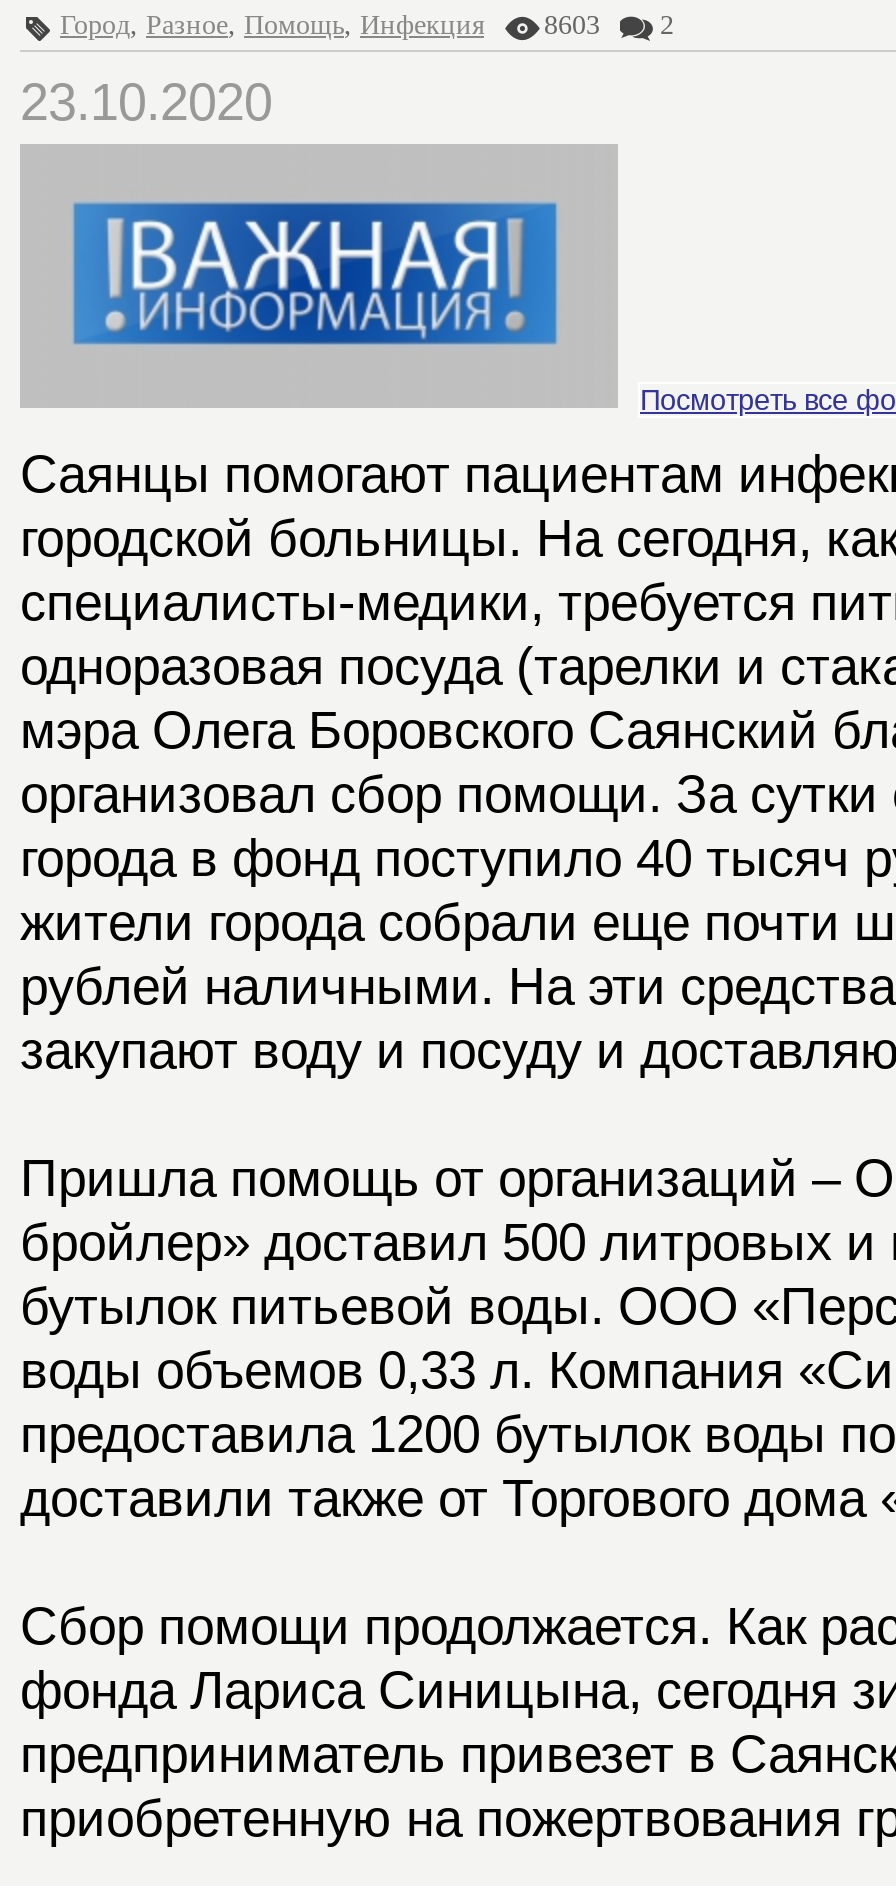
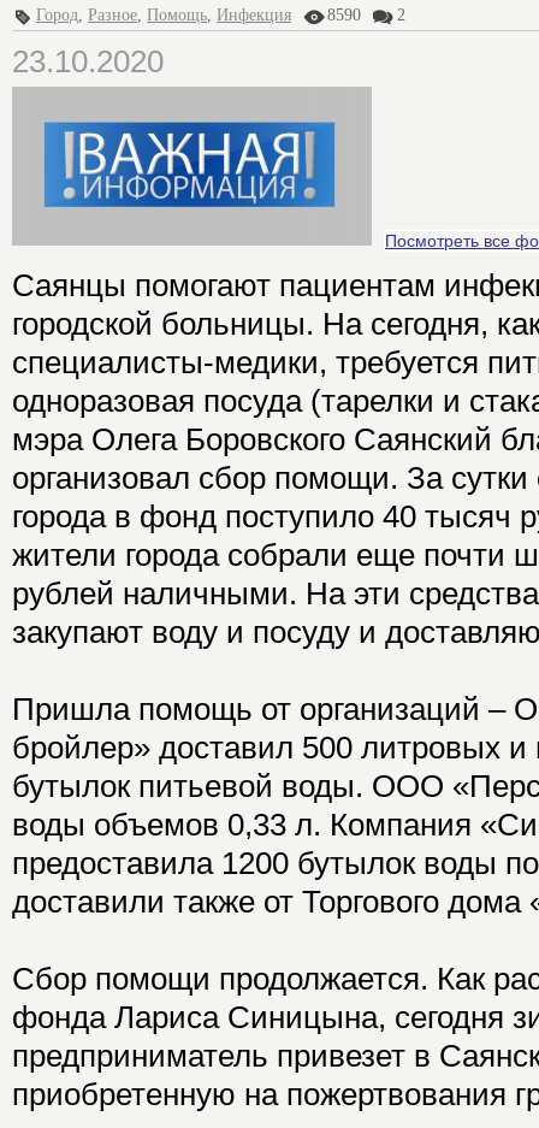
- Город, Разное, Помощь, Инфекция 8603 2
+ Город, Разное, Помощь, Инфекция 8590 2
